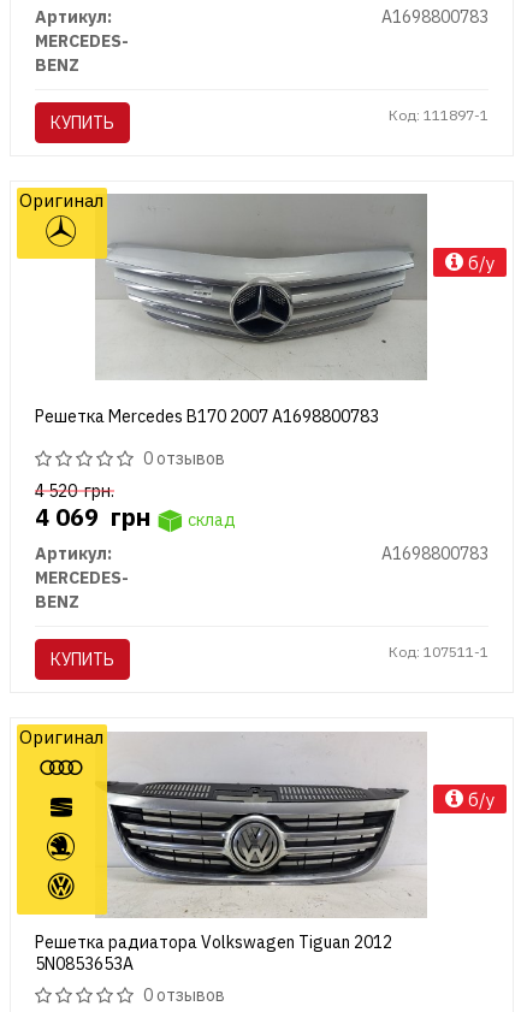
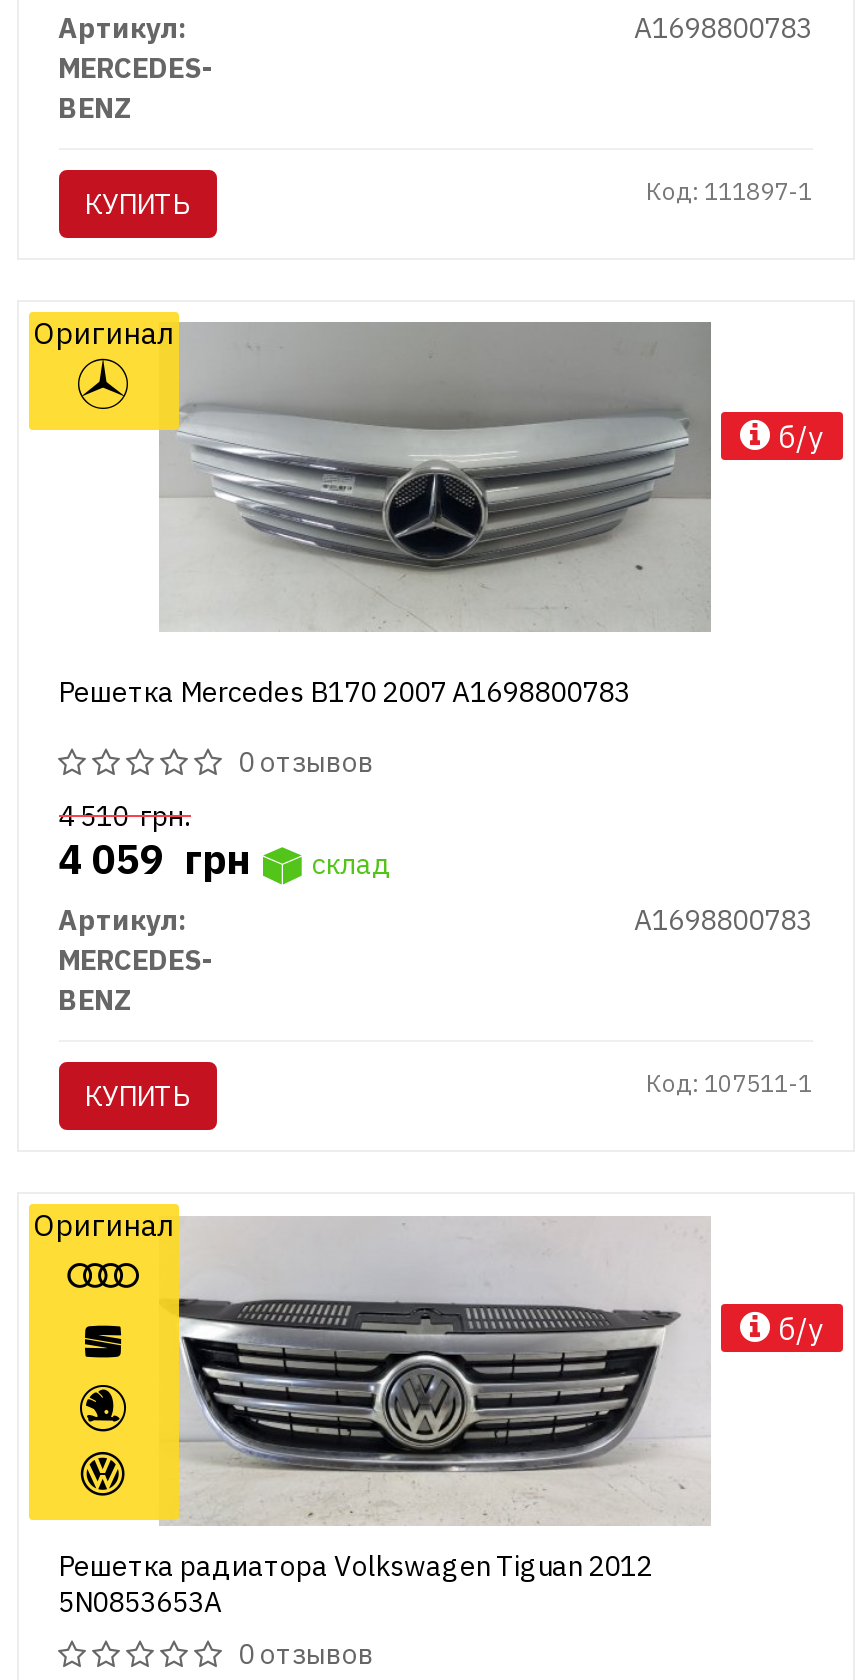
- 4 520грн.
+ 4 510грн.

- 4 069 грн склад
+ 4 059 грн склад
